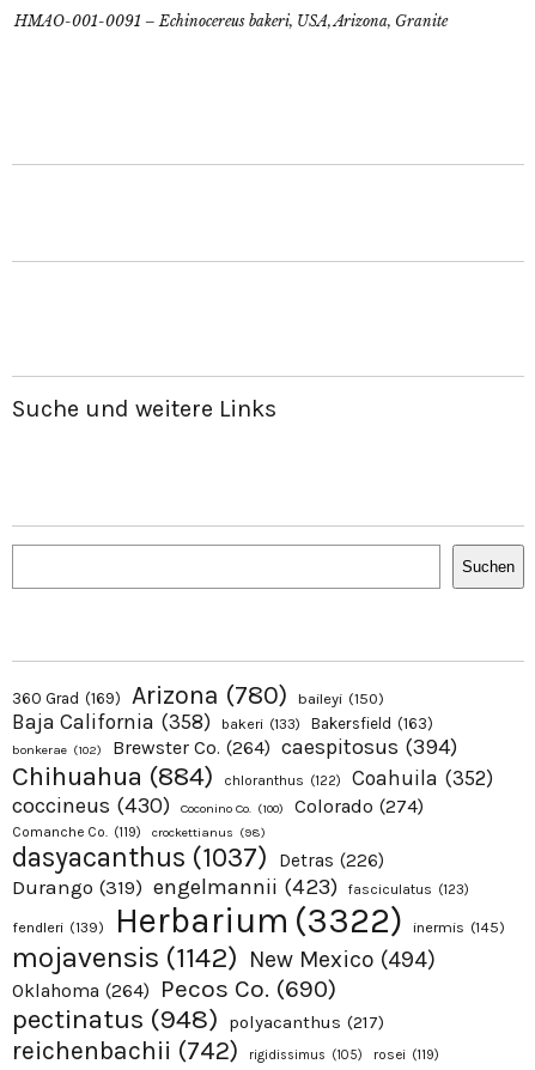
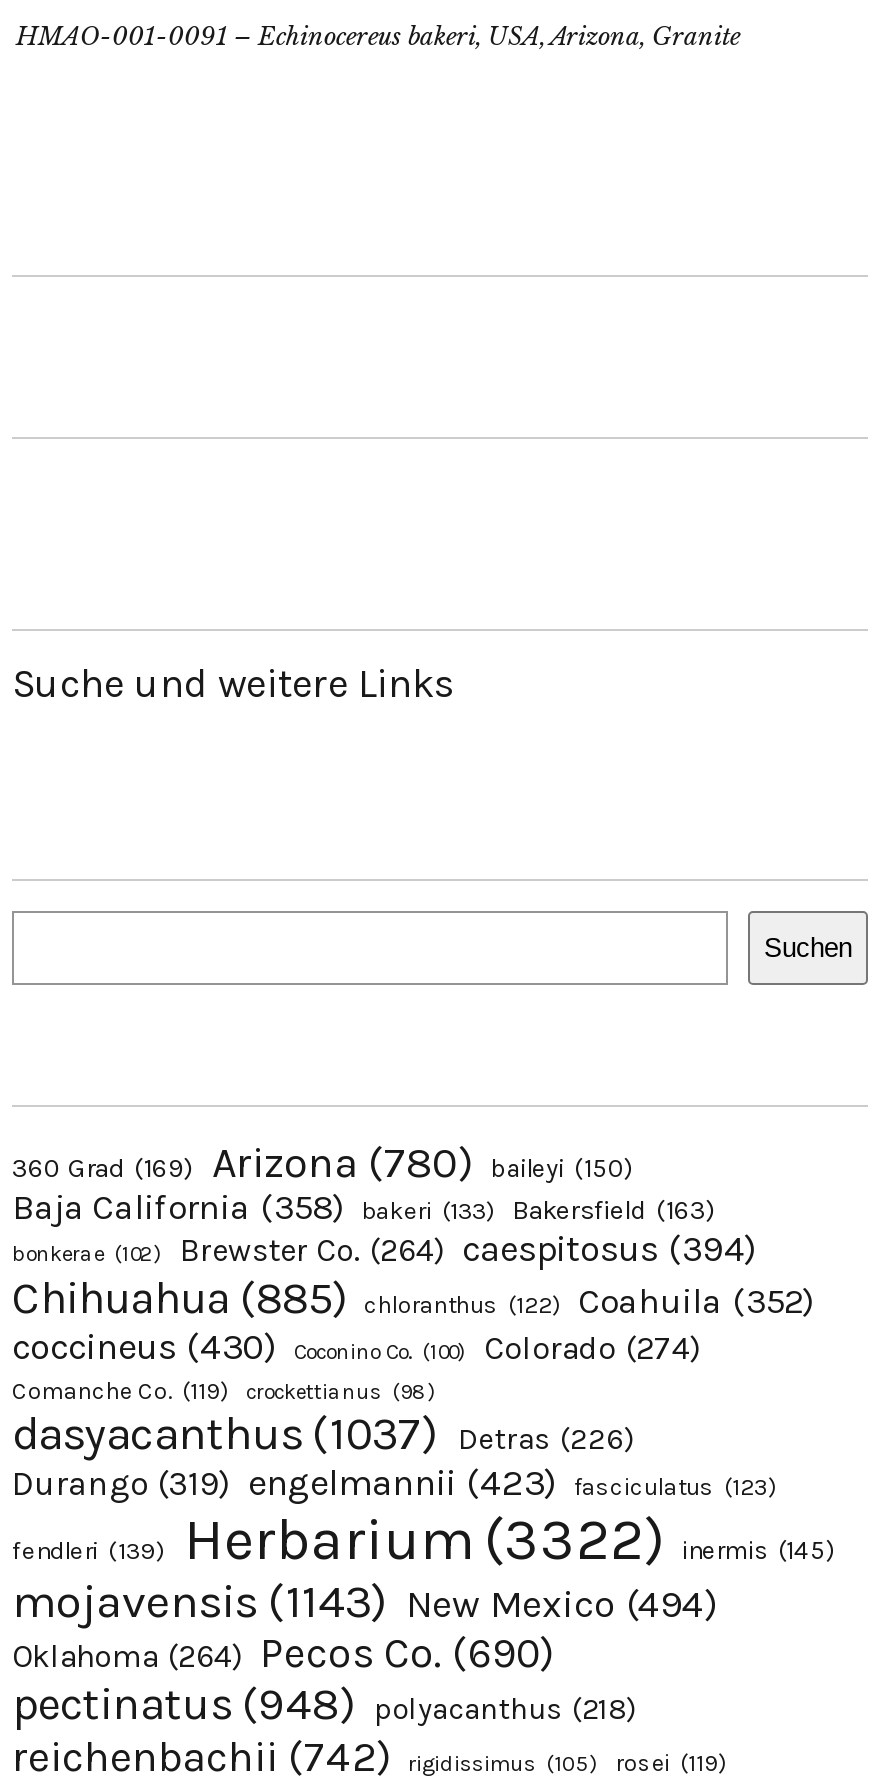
- Chihuahua (884) chloranthus (122) Coahuila (352)
+ Chihuahua (885) chloranthus (122) Coahuila (352)

- mojavensis (1142) New Mexico (494)
+ mojavensis (1143) New Mexico (494)

- pectinatus (948) polyacanthus (217)
+ pectinatus (948) polyacanthus (218)
